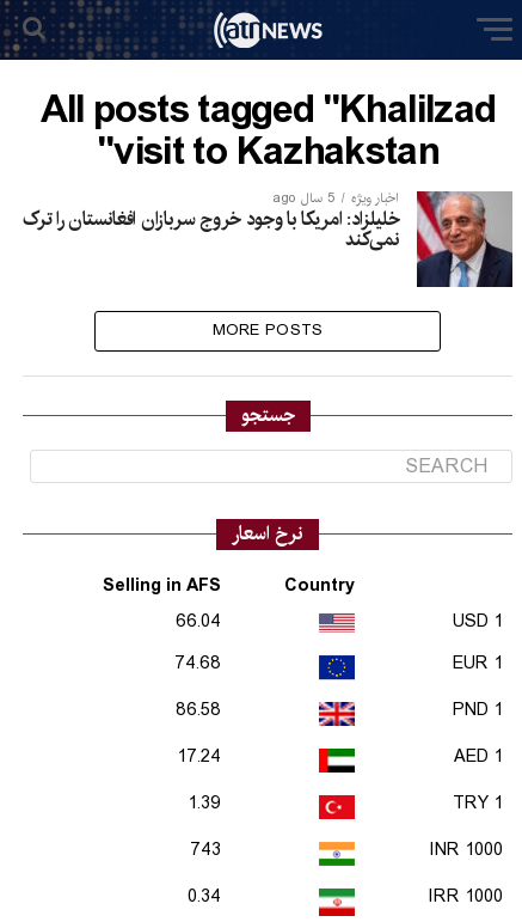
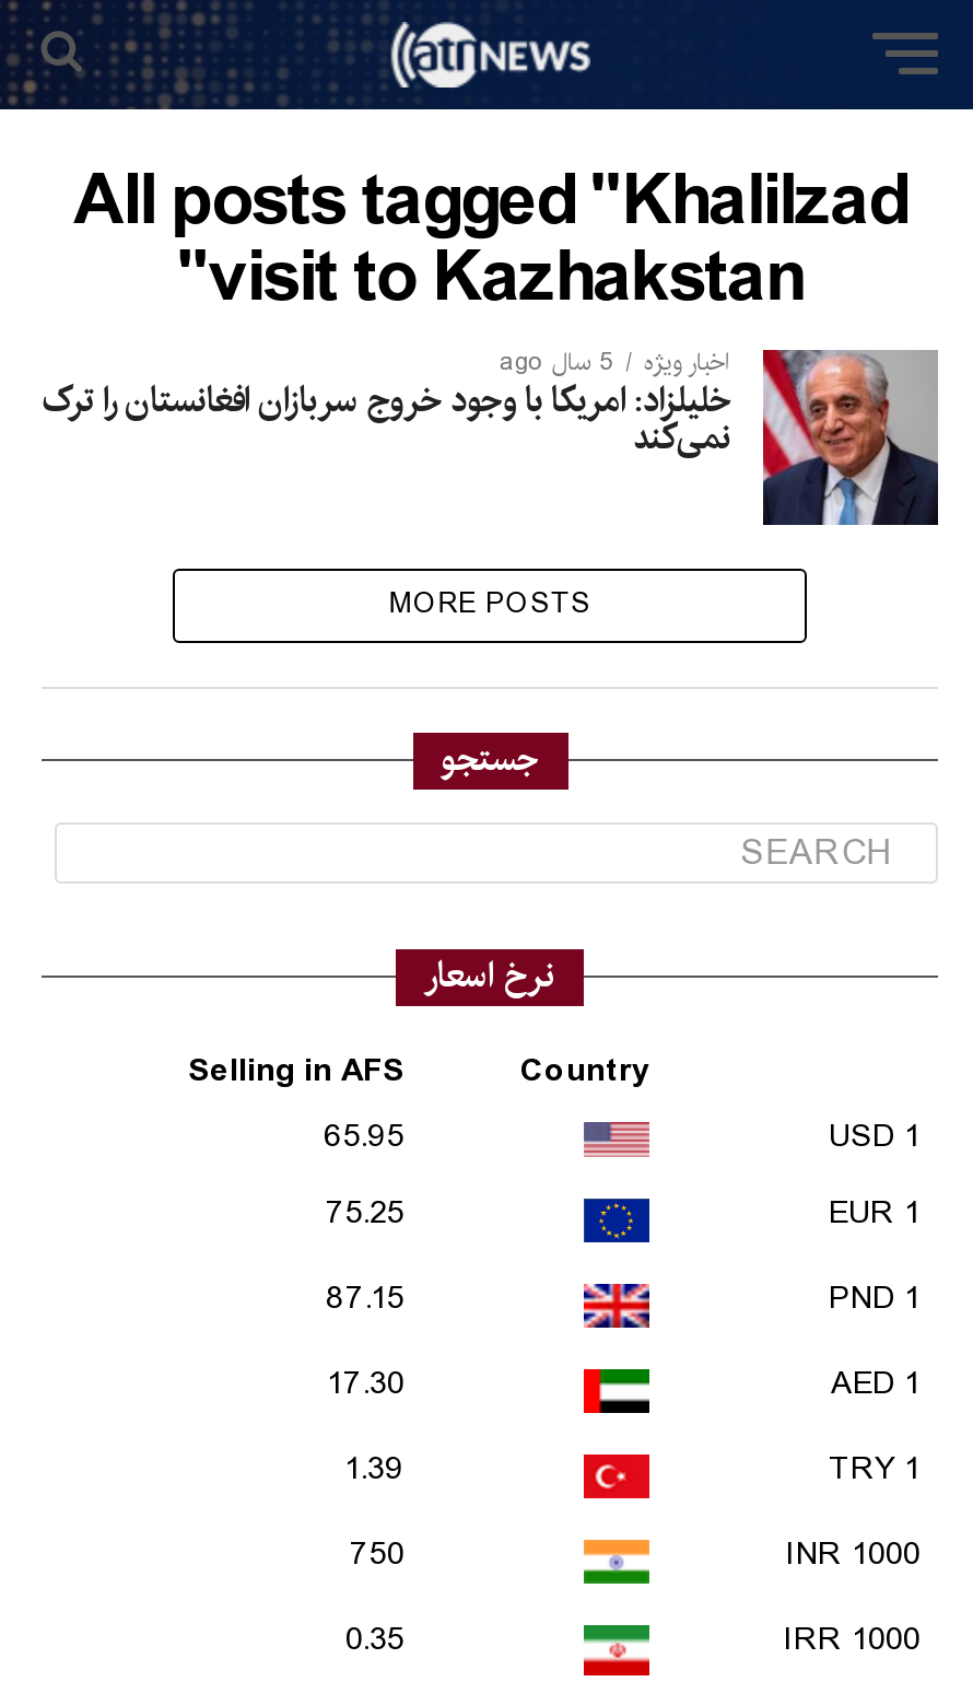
- 66.04
+ 65.95

- 74.68
+ 75.25

- 86.58
+ 87.15

- 17.24
+ 17.30

- 743
+ 750

- 0.34
+ 0.35
